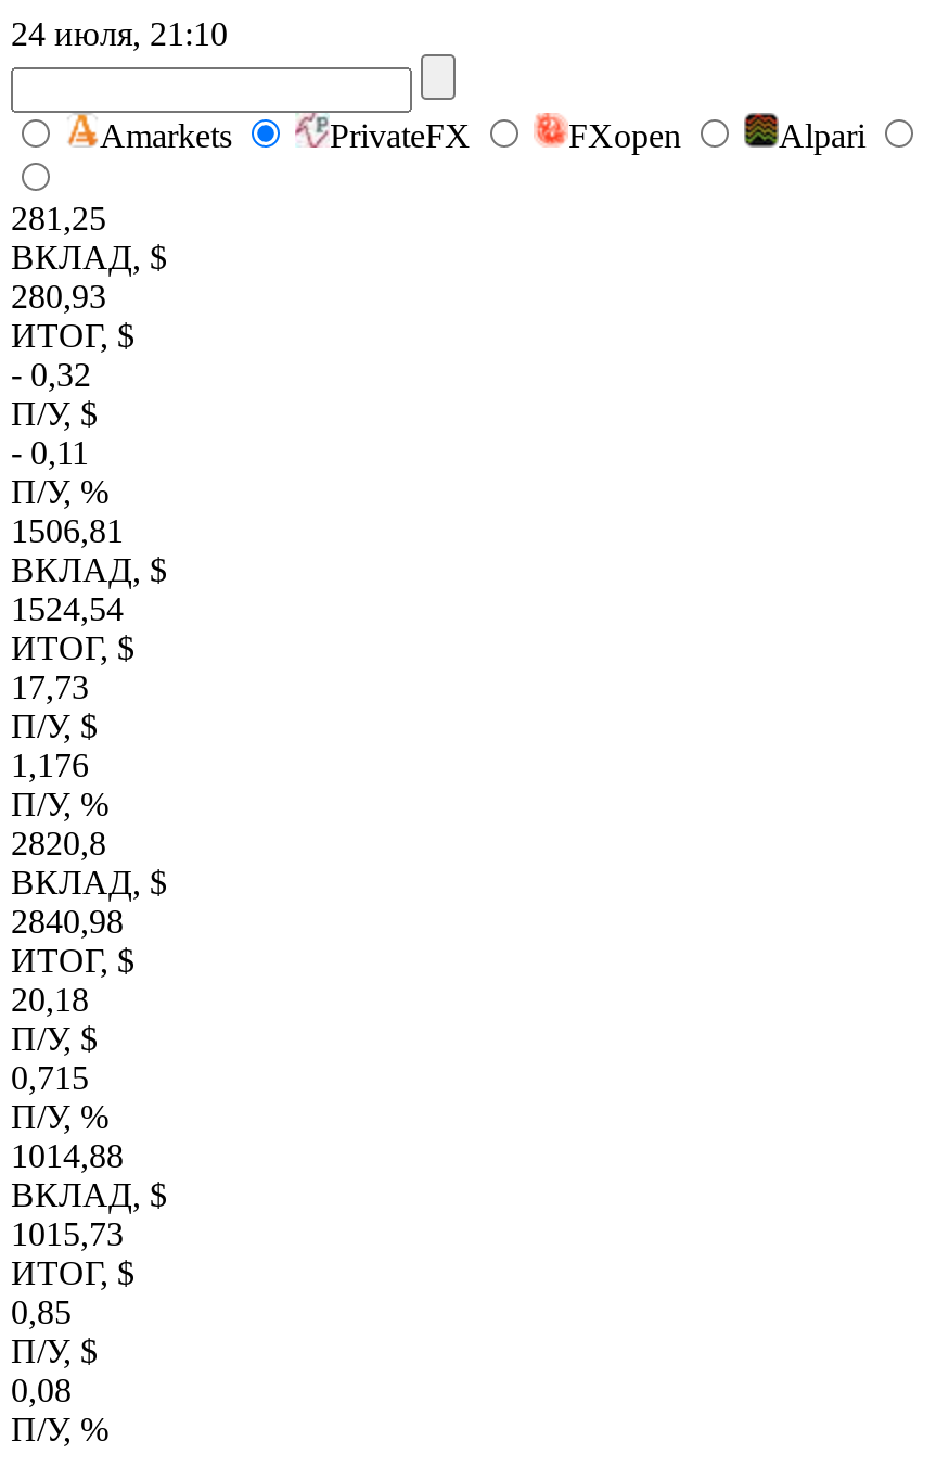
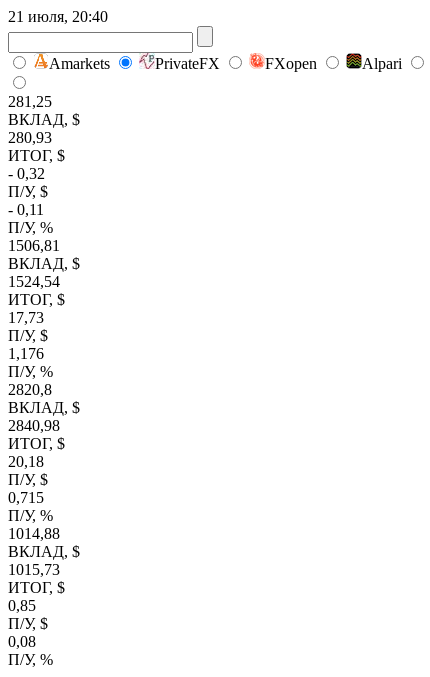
- 24 июля, 21:10
+ 21 июля, 20:40
